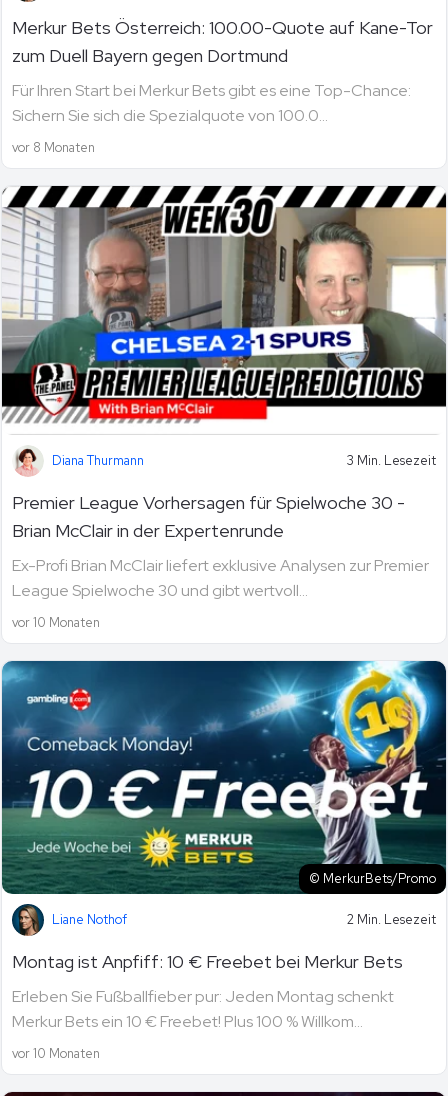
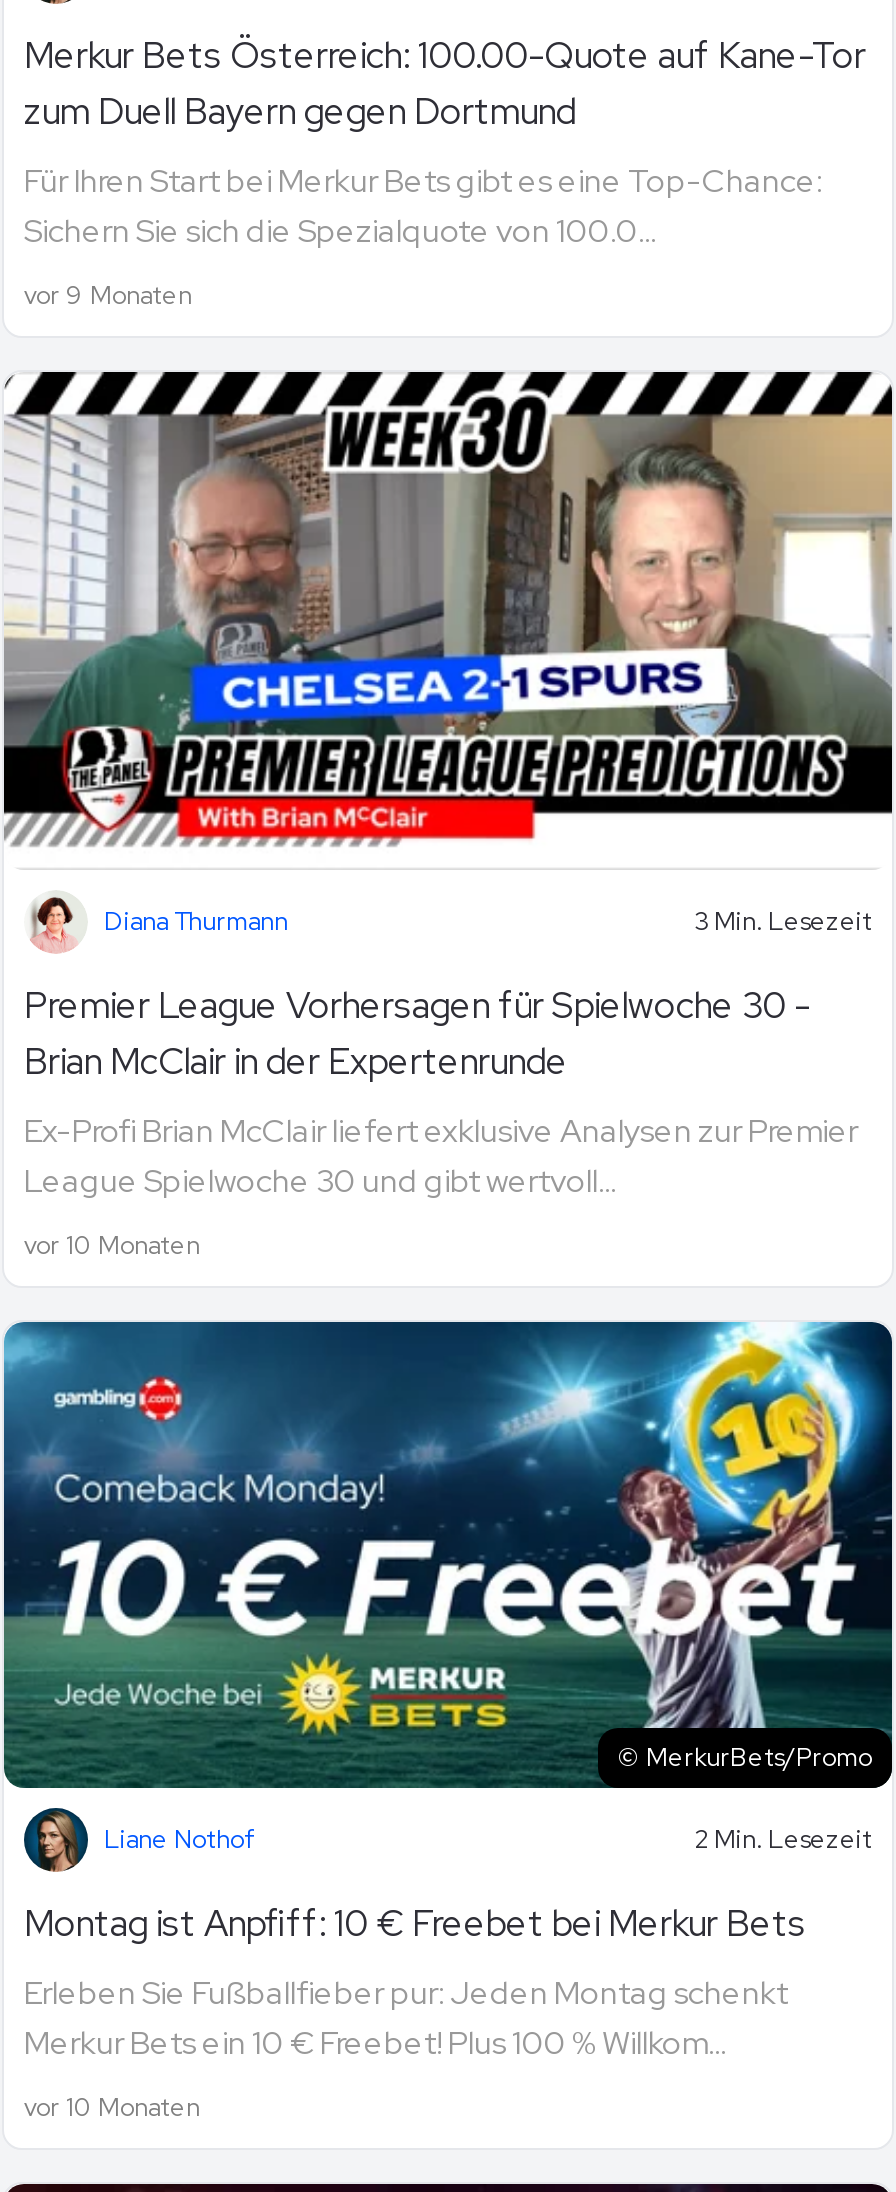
- vor 8 Monaten
+ vor 9 Monaten
